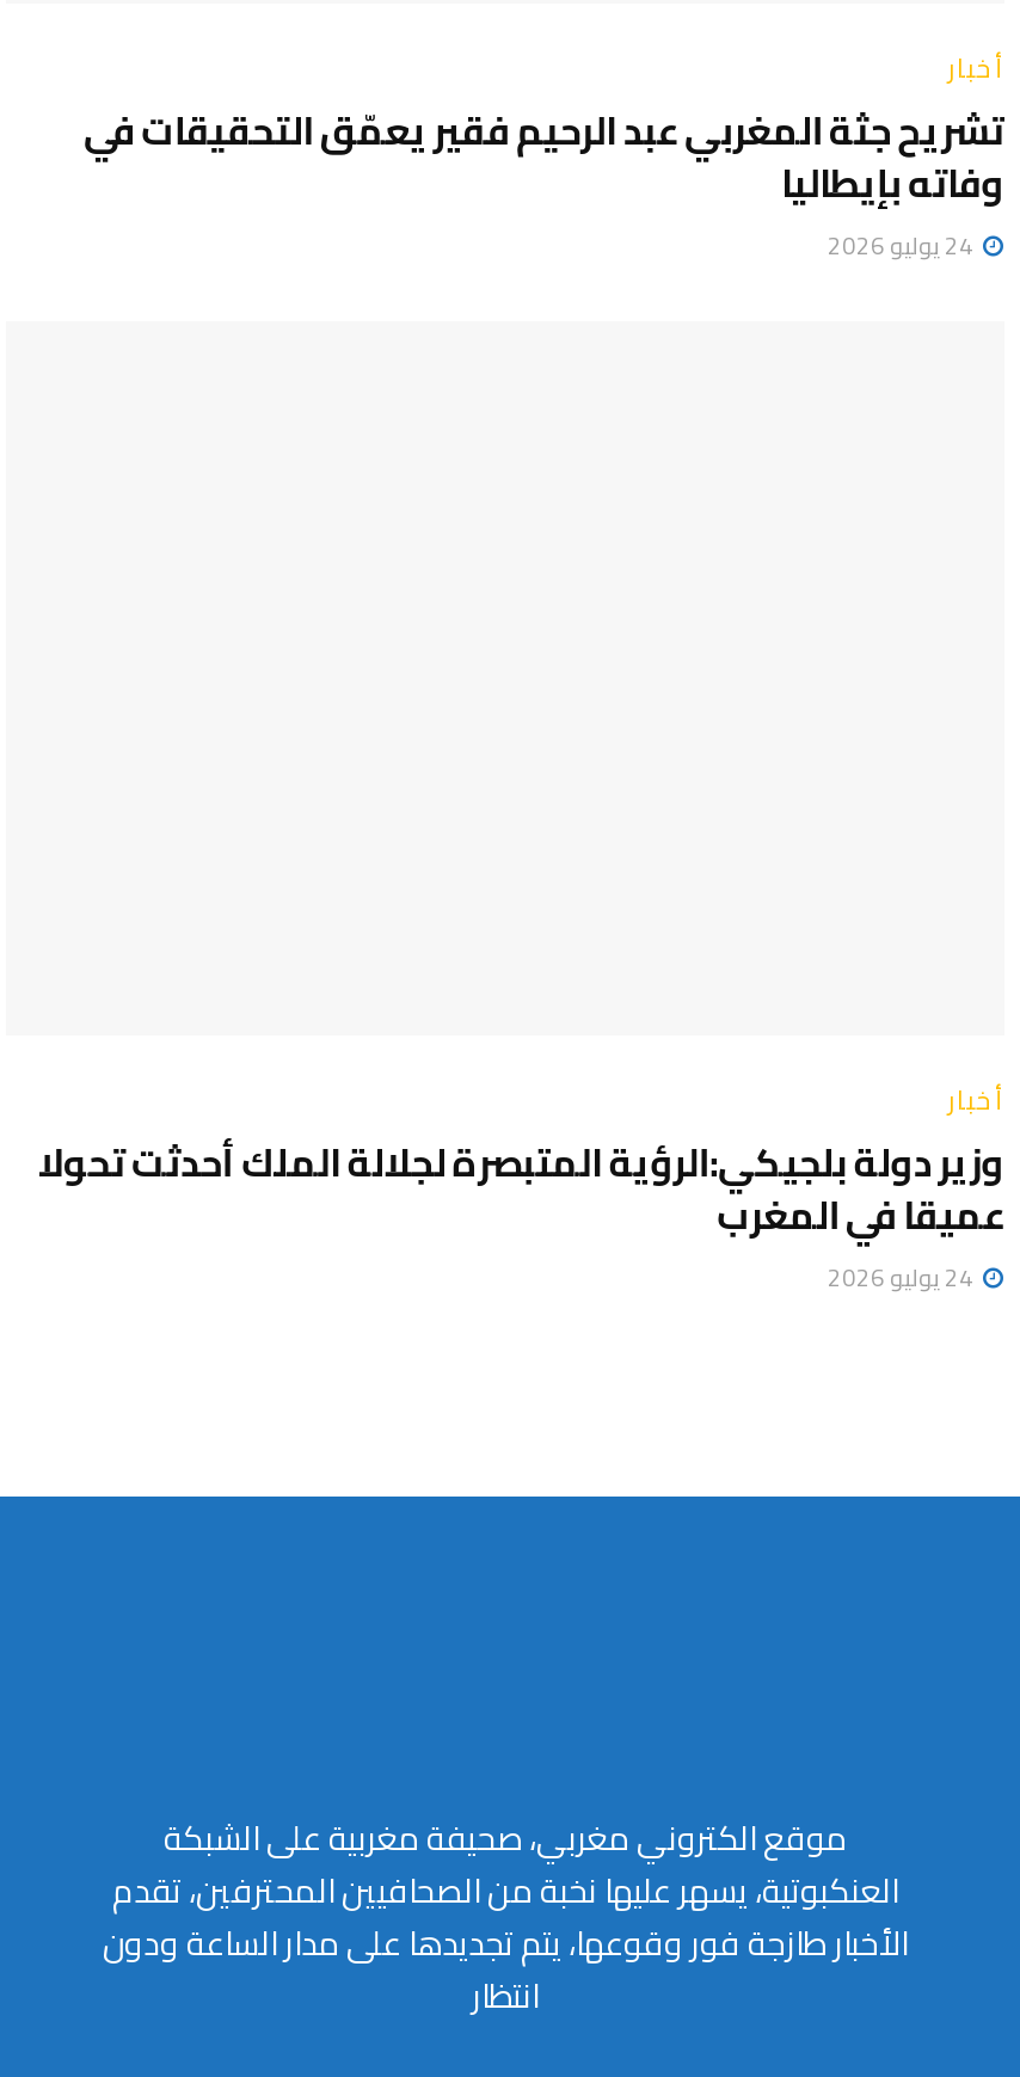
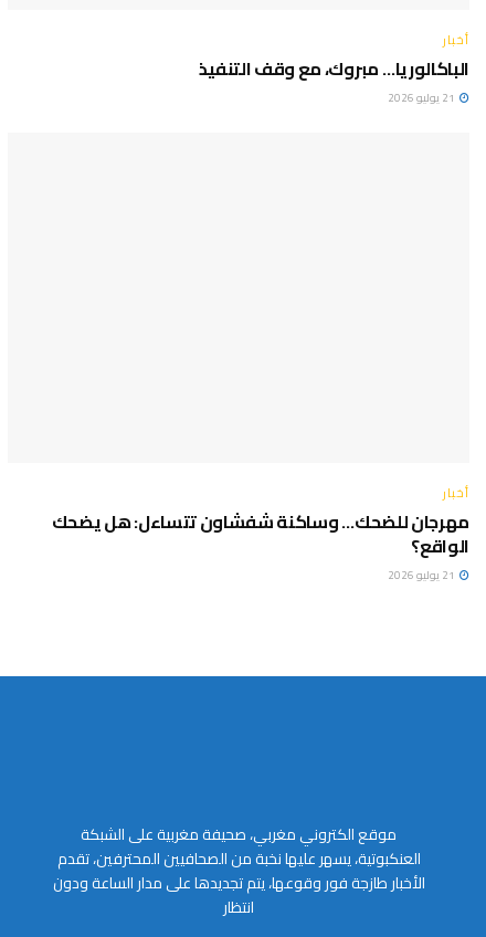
- تشريح جثة المغربي عبد الرحيم فقير يعمّق التحقيقات في
- وفاته بإيطاليا
+ الباكالوريا… مبروك، مع وقف التنفيذ

- وزير دولة بلجيكي:الرؤية المتبصرة لجلالة الملك أحدثت تحولا
- عميقا في المغرب
+ مهرجان للضحك… وساكنة شفشاون تتساءل: هل يضحك
+ الواقع؟
